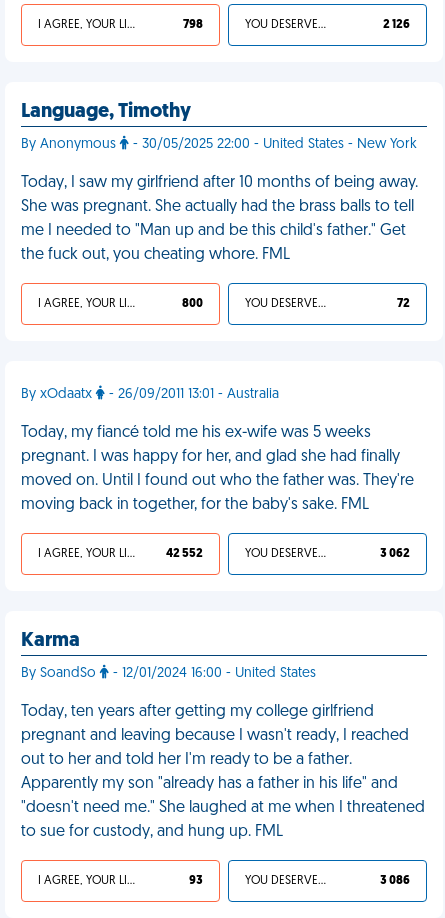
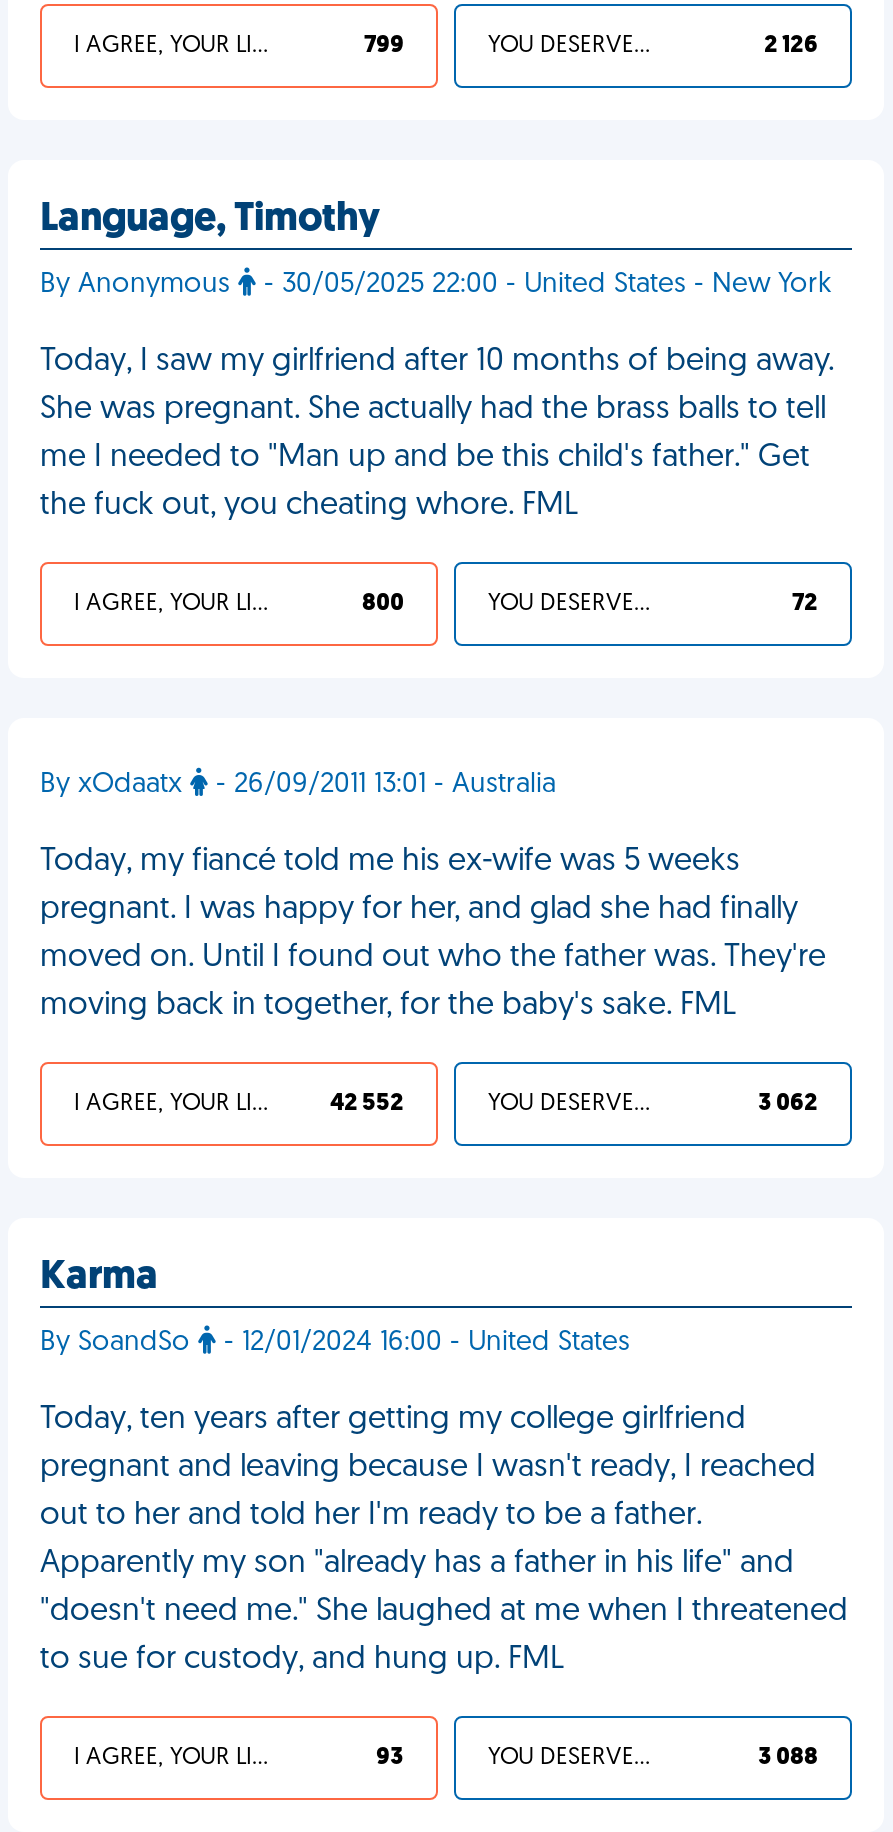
- 798
+ 799

- 3 086
+ 3 088
